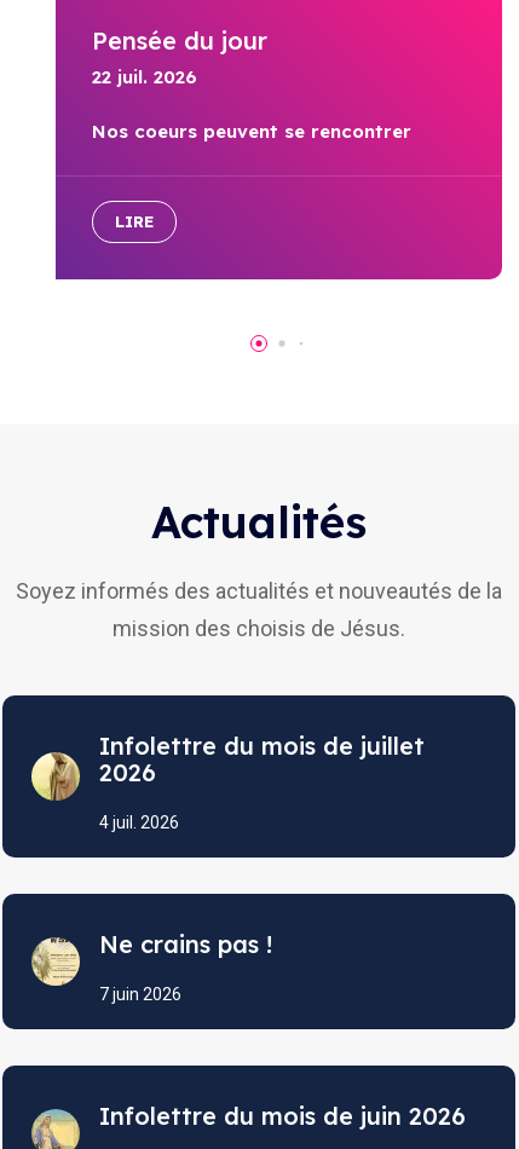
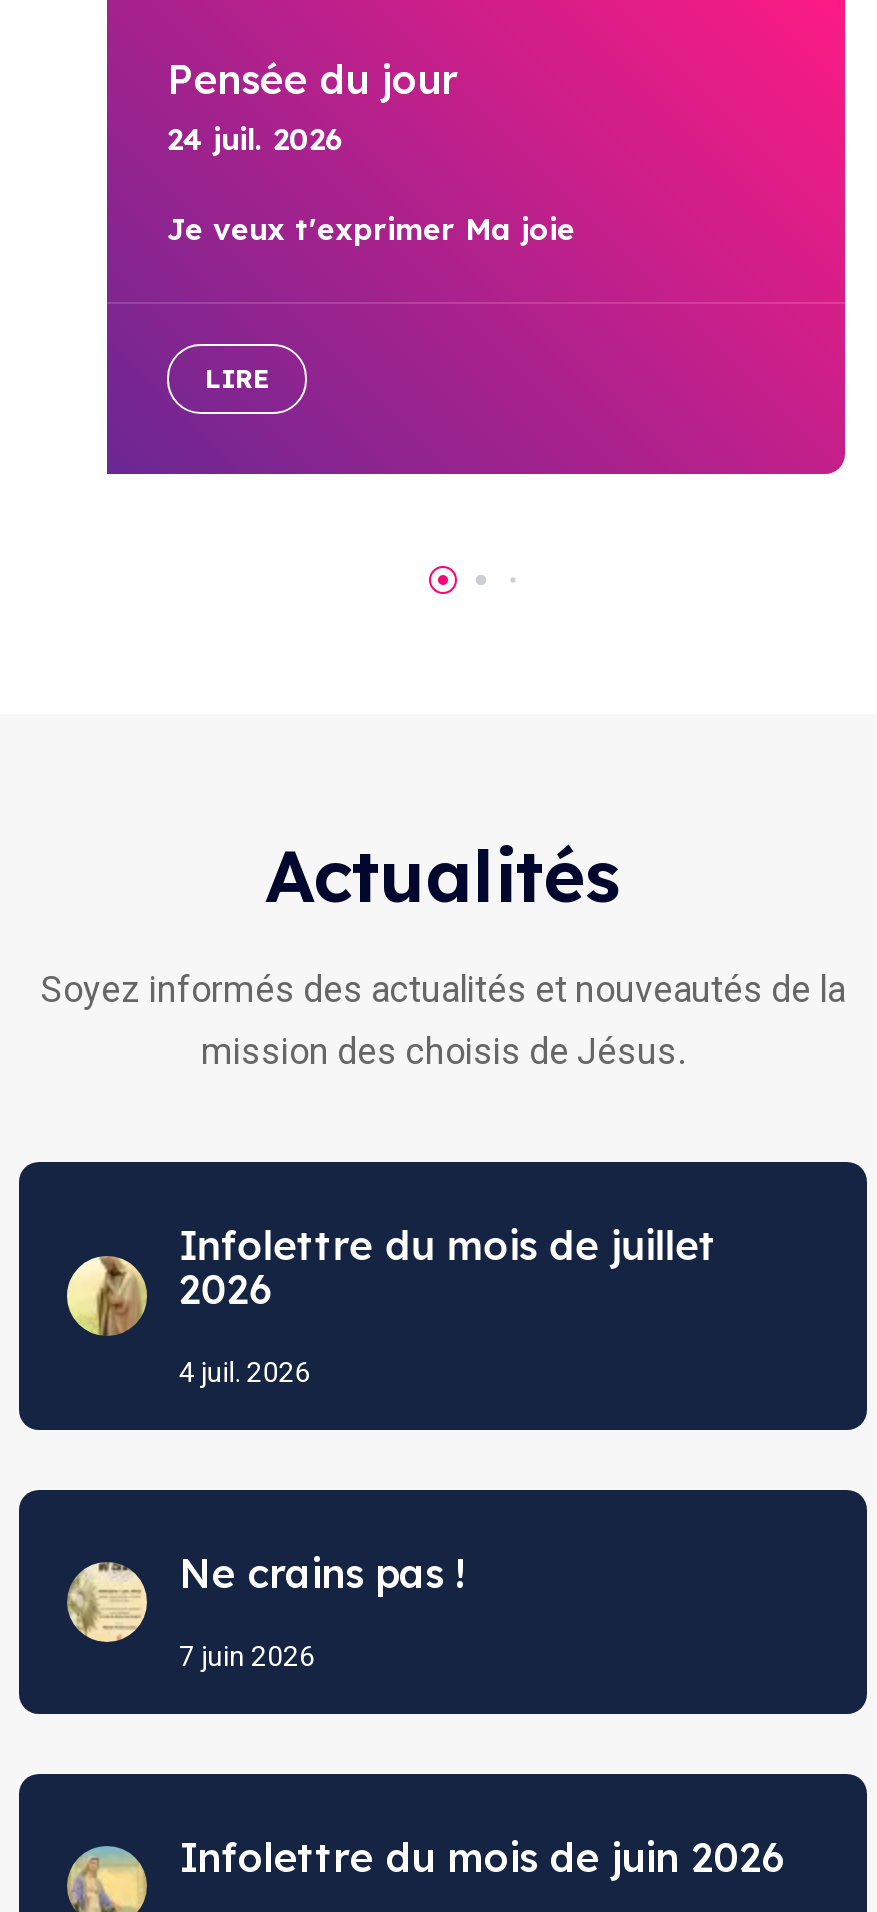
- 22 juil. 2026
+ 24 juil. 2026

- Nos coeurs peuvent se rencontrer
+ Je veux t'exprimer Ma joie
